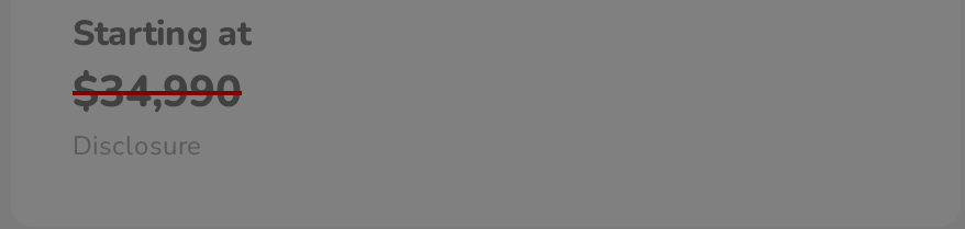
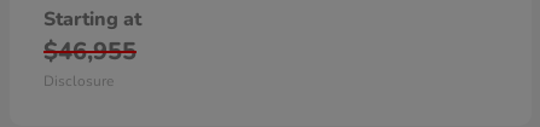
- $34,990
+ $46,955
